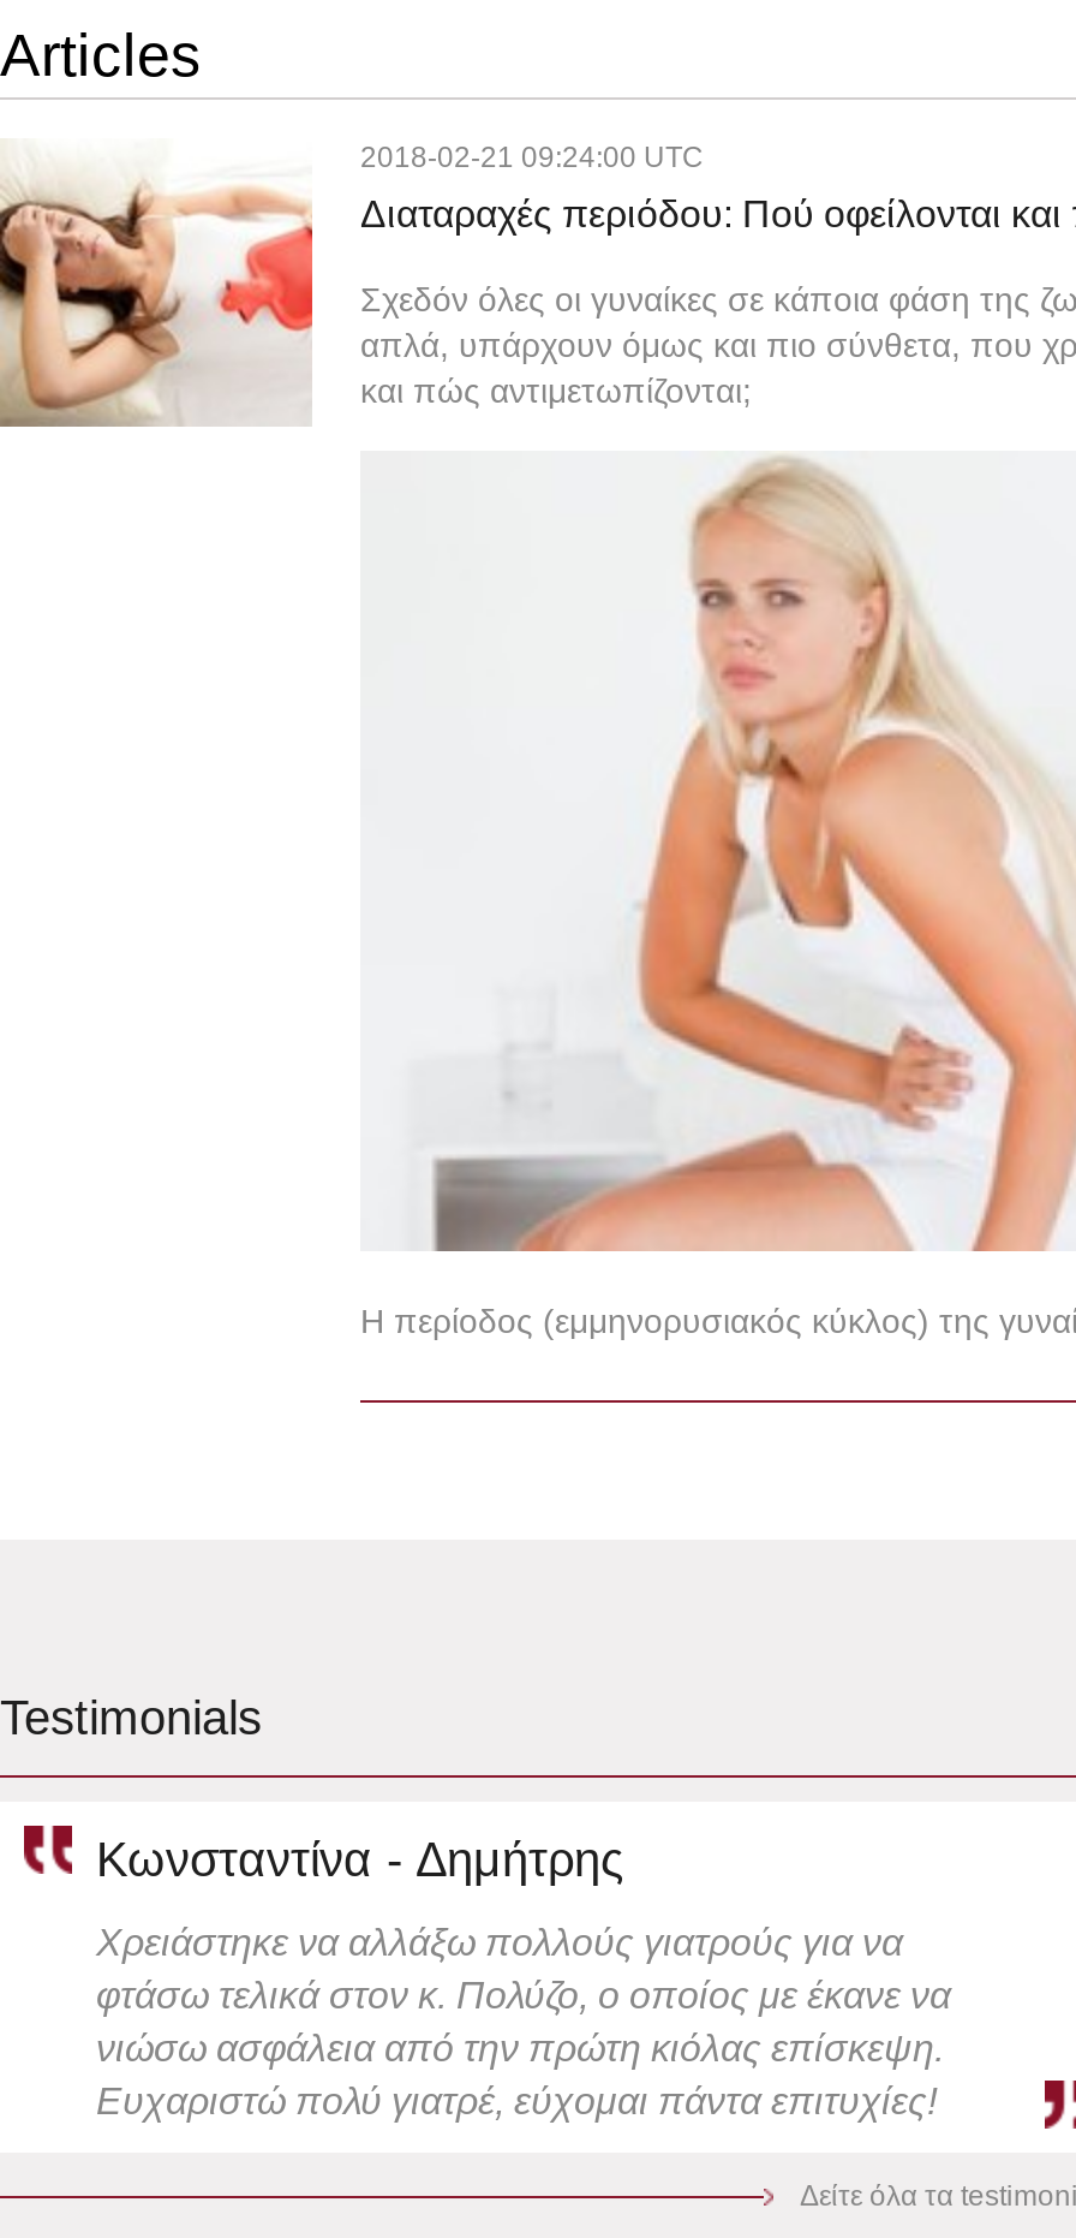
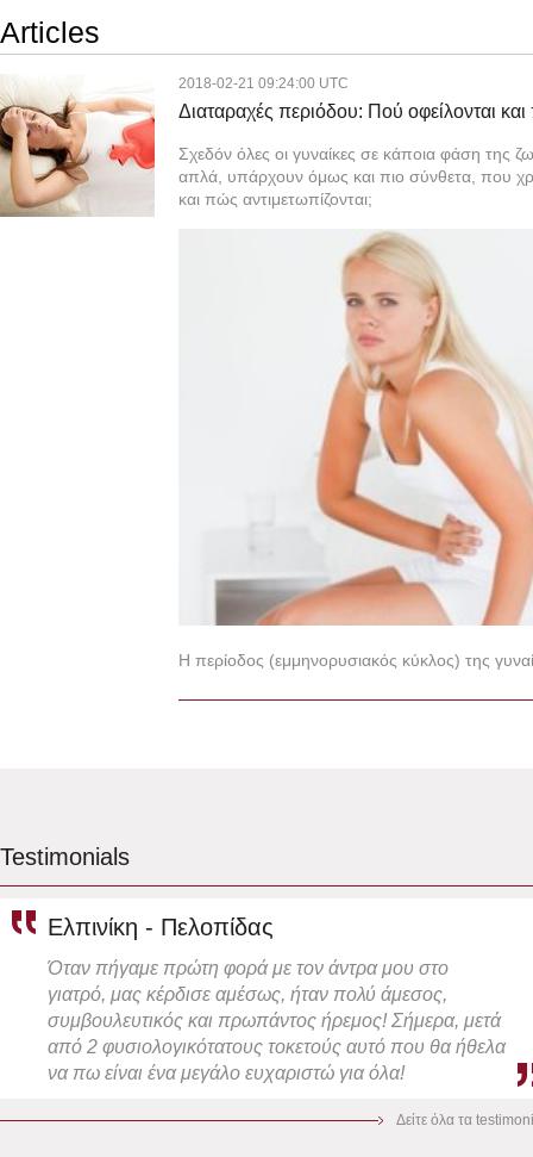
- Κωνσταντίνα - Δημήτρης
+ Ελπινίκη - Πελοπίδας

- Χρειάστηκε να αλλάξω πολλούς γιατρούς για να
- φτάσω τελικά στον κ. Πολύζο, ο οποίος με έκανε να
- νιώσω ασφάλεια από την πρώτη κιόλας επίσκεψη.
- Ευχαριστώ πολύ γιατρέ, εύχομαι πάντα επιτυχίες!
+ Όταν πήγαμε πρώτη φορά με τον άντρα μου στο
+ γιατρό, μας κέρδισε αμέσως, ήταν πολύ άμεσος,
+ συμβουλευτικός και πρωπάντος ήρεμος! Σήμερα, μετά
+ από 2 φυσιολογικότατους τοκετούς αυτό που θα ήθελα
+ να πω είναι ένα μεγάλο ευχαριστώ για όλα!
